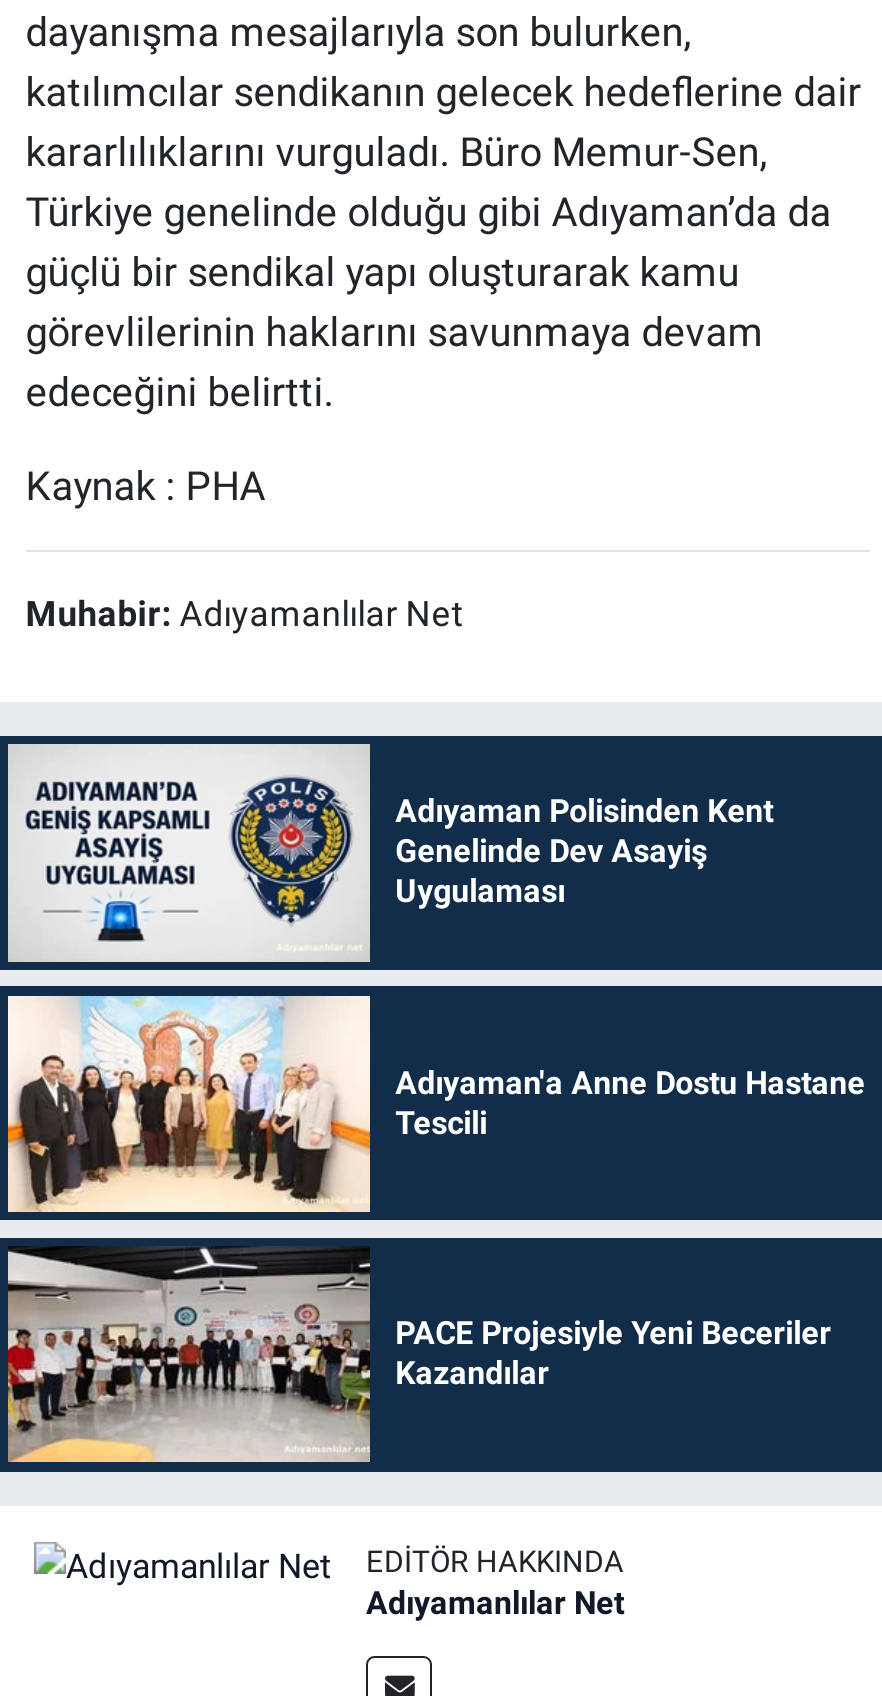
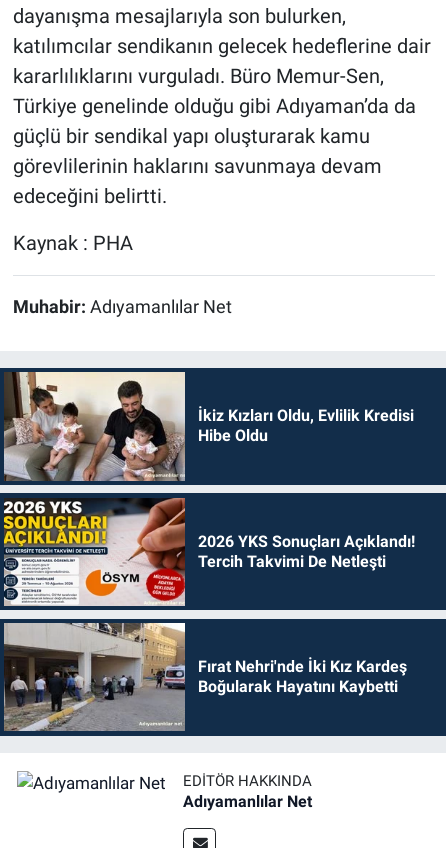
- [image]
- Adıyaman Polisinden Kent
- Genelinde Dev Asayiş
- Uygulaması
+ [image]
+ İkiz Kızları Oldu, Evlilik Kredisi
+ Hibe Oldu

- [image]
- Adıyaman'a Anne Dostu Hastane
- Tescili
+ [image]
+ 2026 YKS Sonuçları Açıklandı!
+ Tercih Takvimi De Netleşti

- [image]
- PACE Projesiyle Yeni Beceriler
- Kazandılar
+ [image]
+ Fırat Nehri'nde İki Kız Kardeş
+ Boğularak Hayatını Kaybetti
